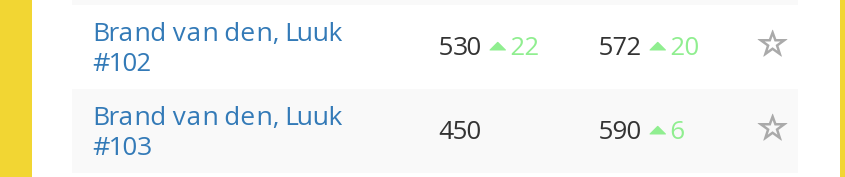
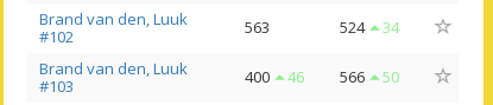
- 530
- 22
- 572
- 20
+ 563
+ 524
+ 34

- 450
- 590
- 6
+ 400
+ 46
+ 566
+ 50
